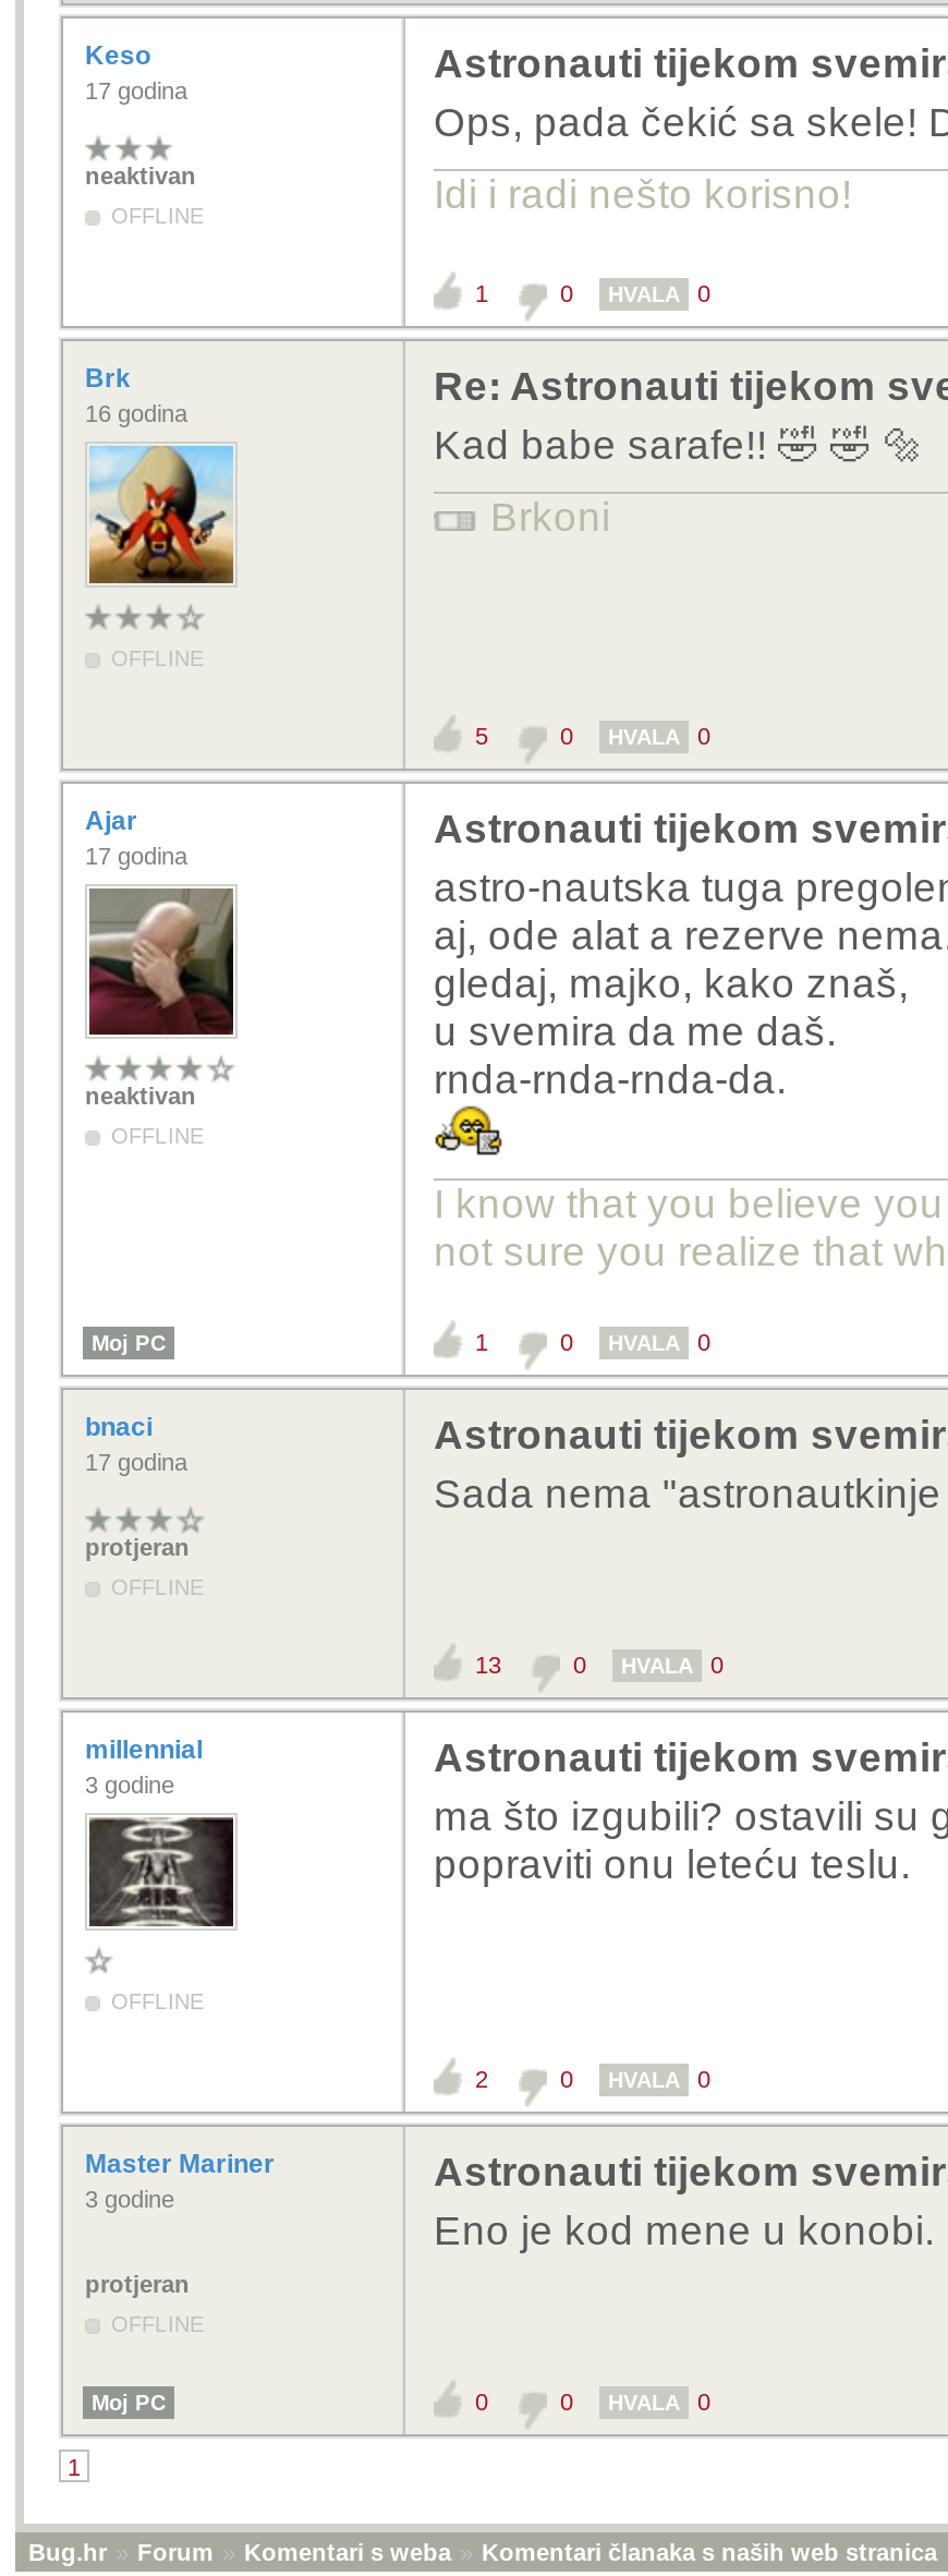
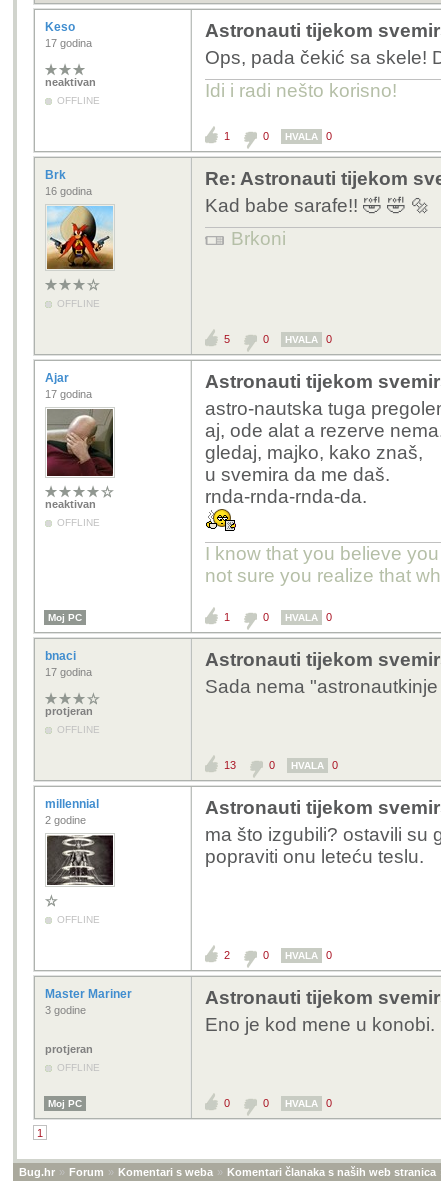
- 3 godine
+ 2 godine
